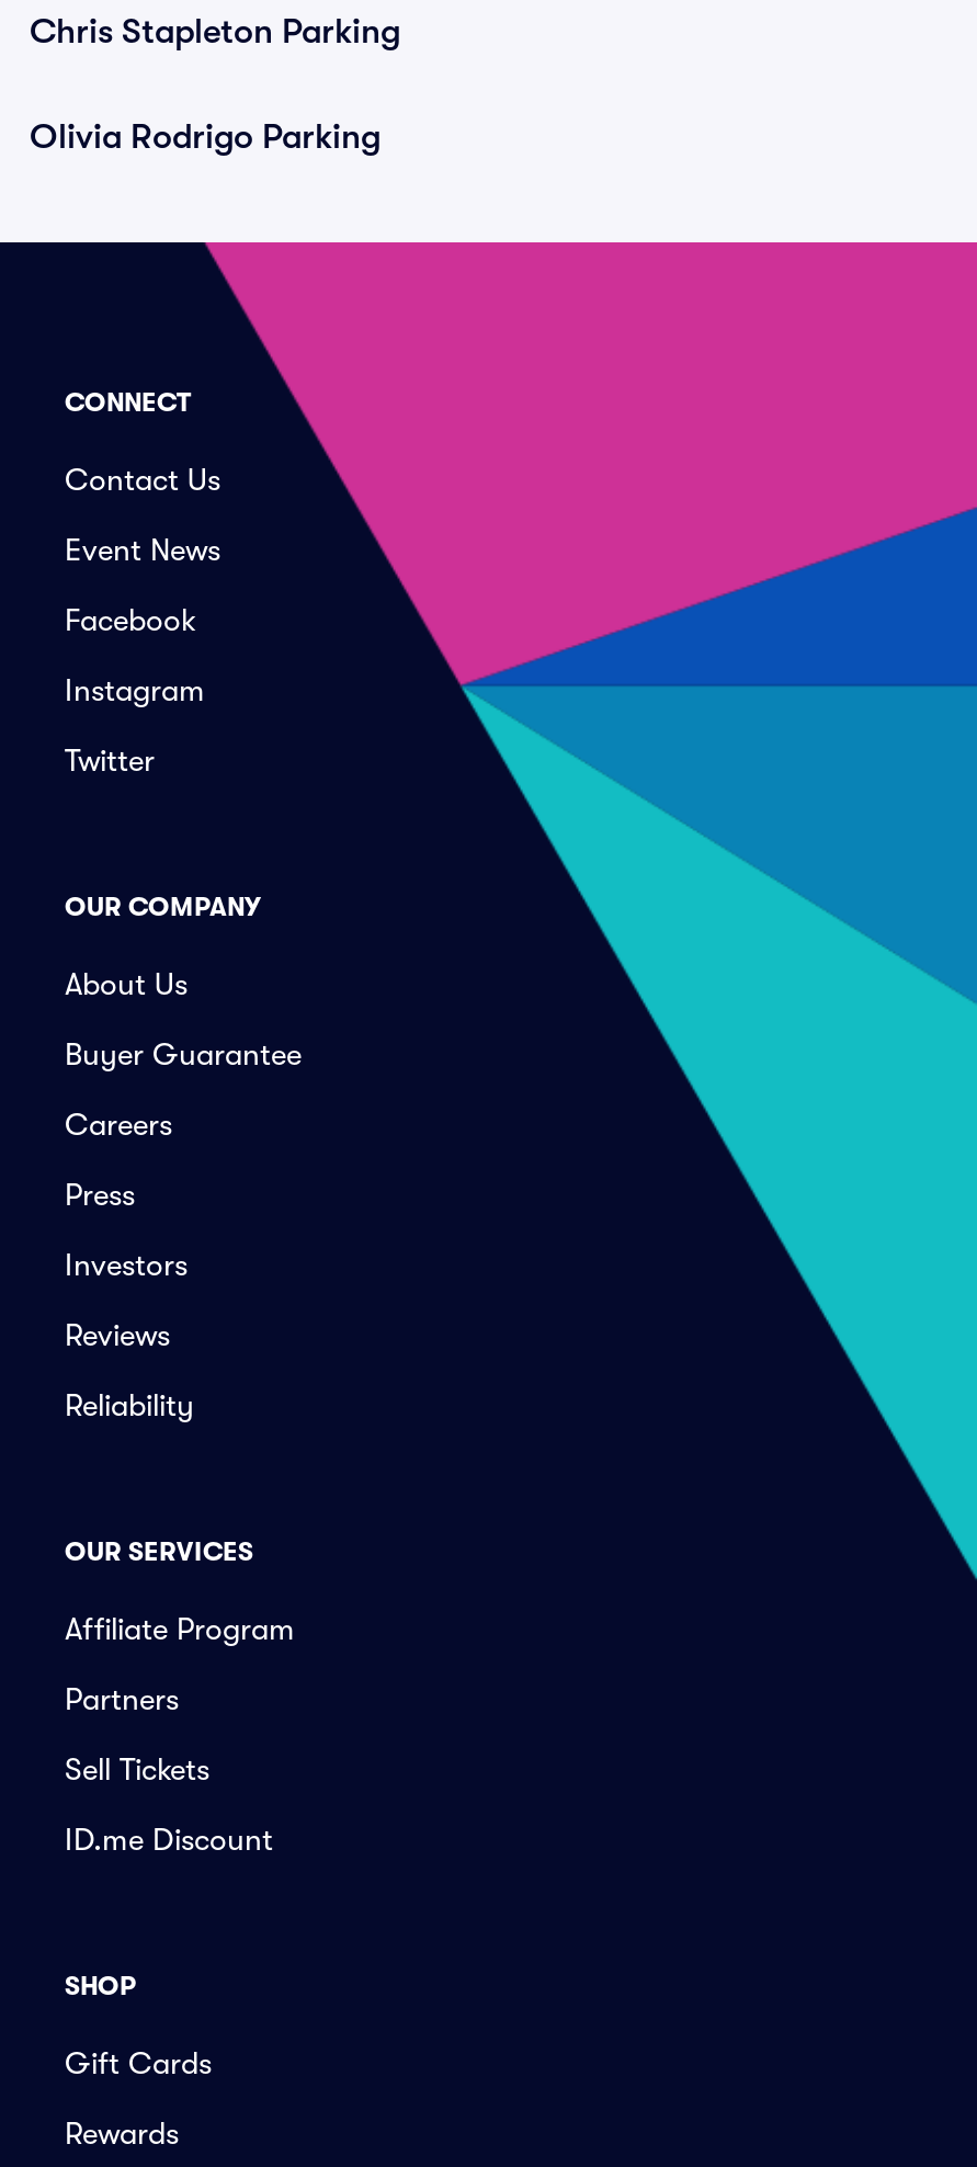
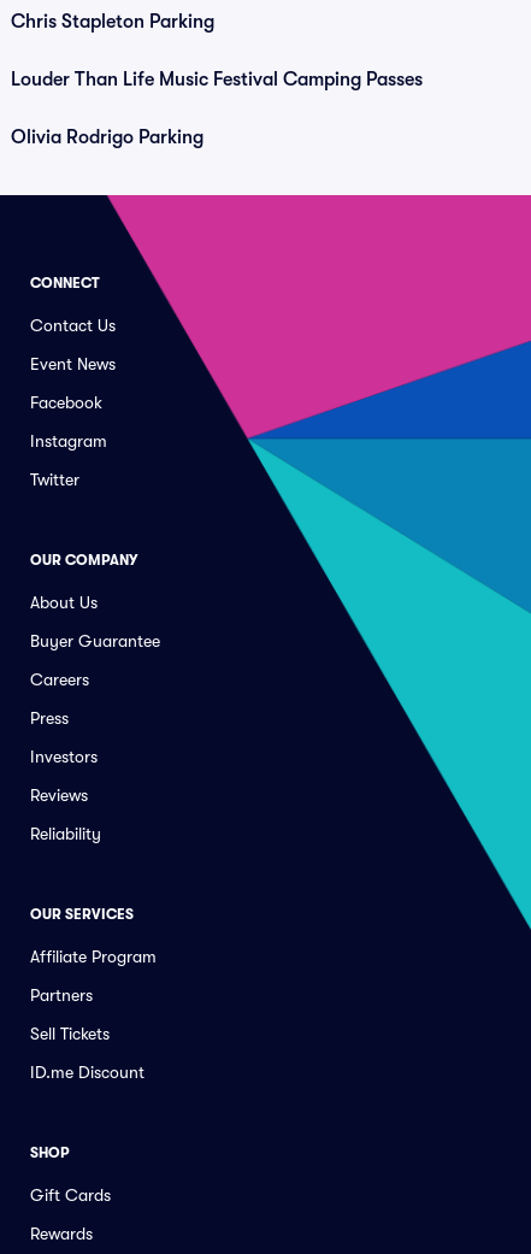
+ Louder Than Life Music Festival Camping Passes
